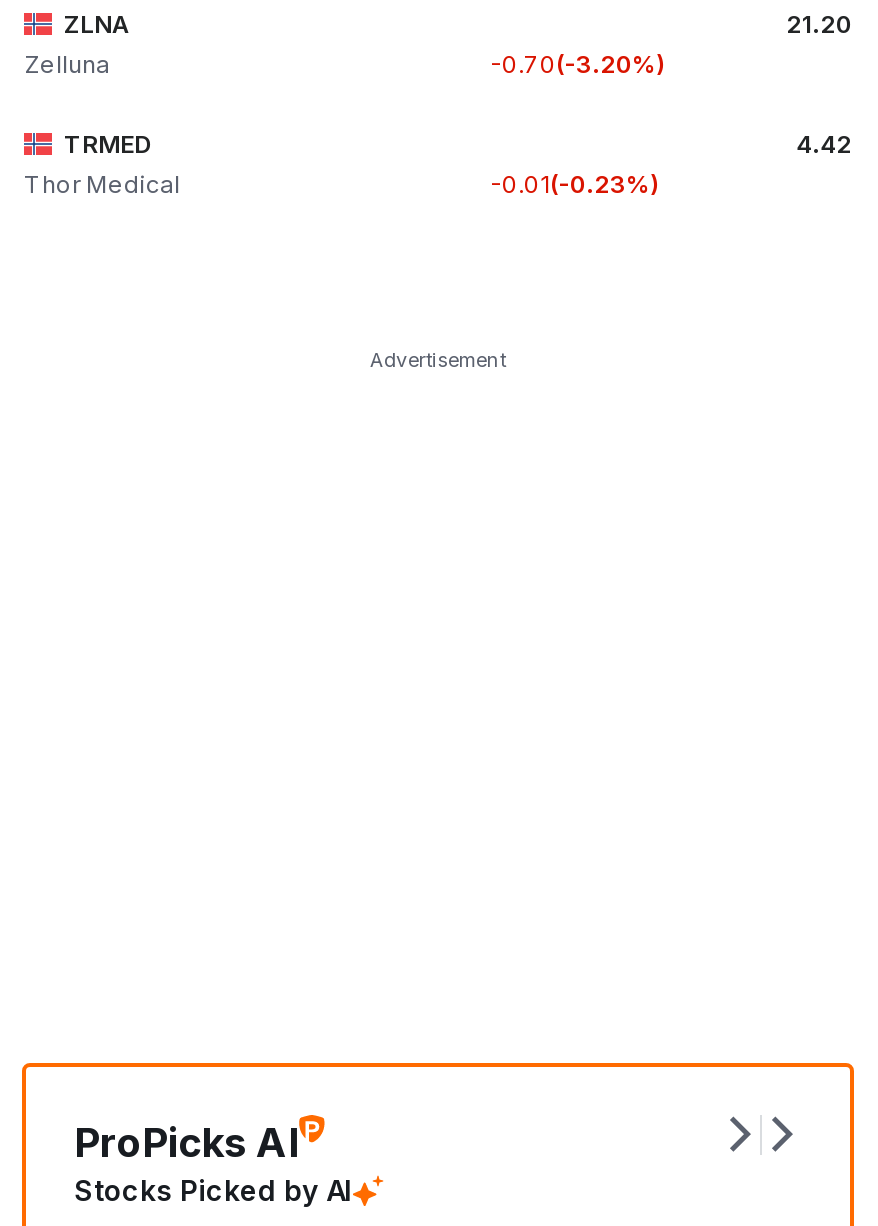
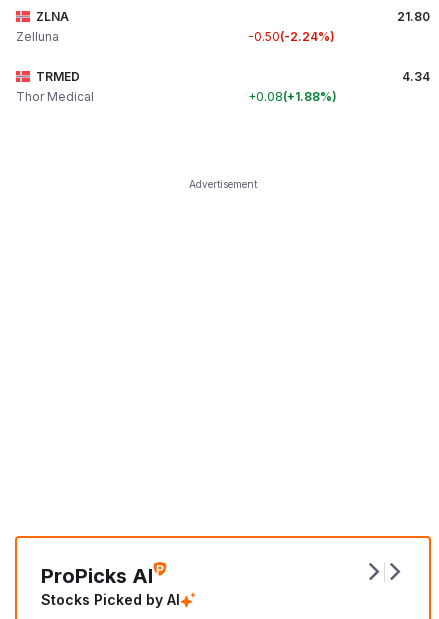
- 21.20
+ 21.80

- -0.70 -3.20%
+ -0.50 -2.24%

- 4.42
+ 4.34

- -0.01 -0.23%
+ +0.08 +1.88%
